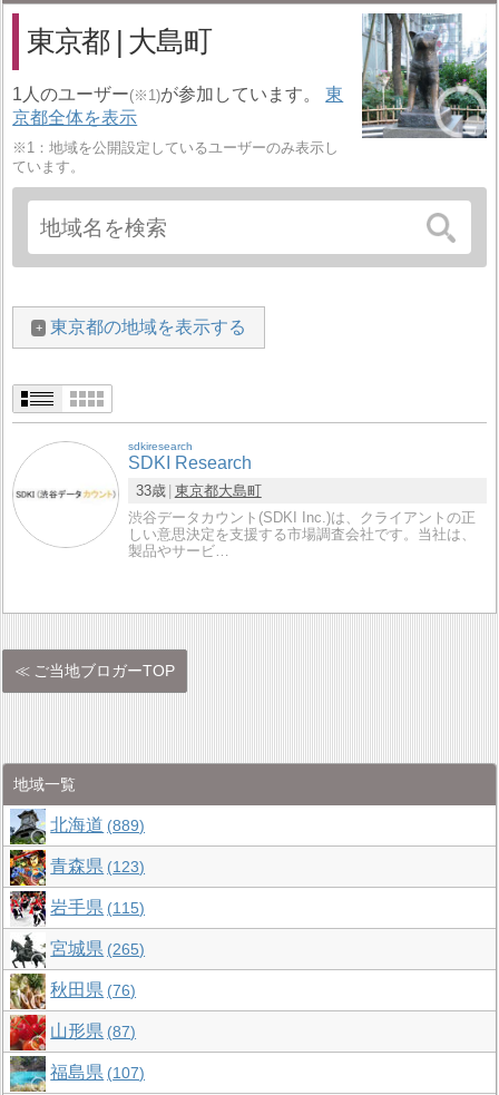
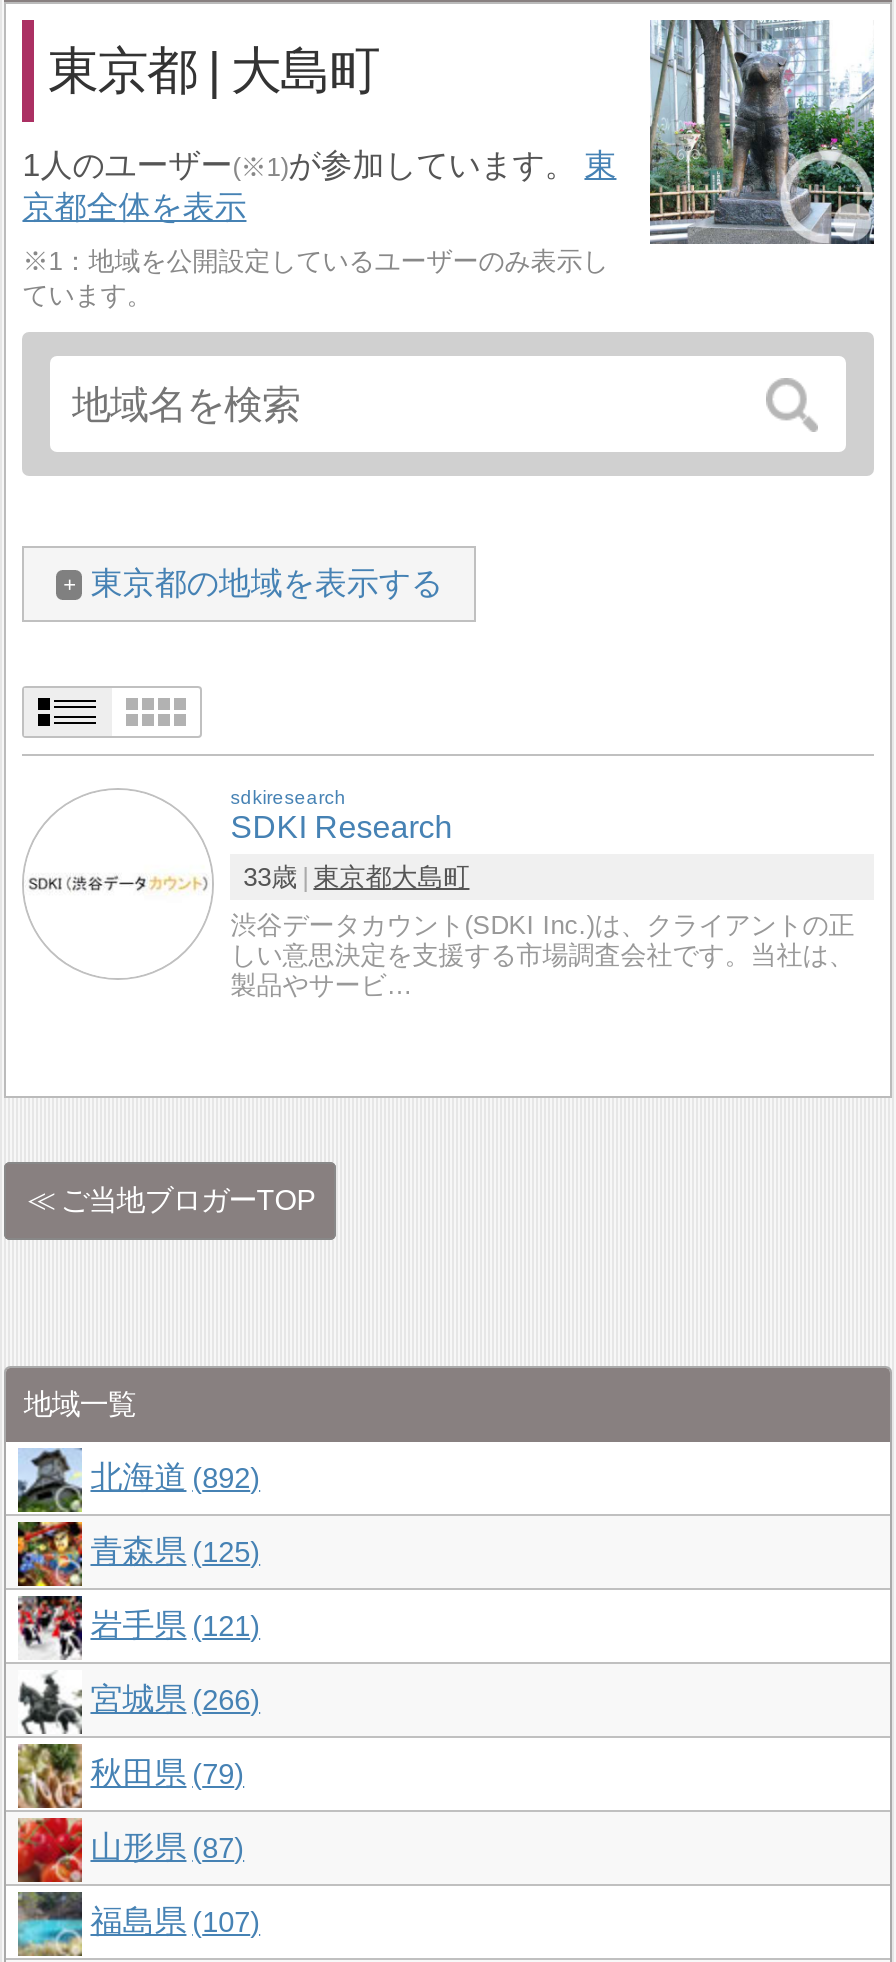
- 北海道 889
+ 北海道 892

- 青森県 123
+ 青森県 125

- 岩手県 115
+ 岩手県 121

- 宮城県 265
+ 宮城県 266

- 秋田県 76
+ 秋田県 79
